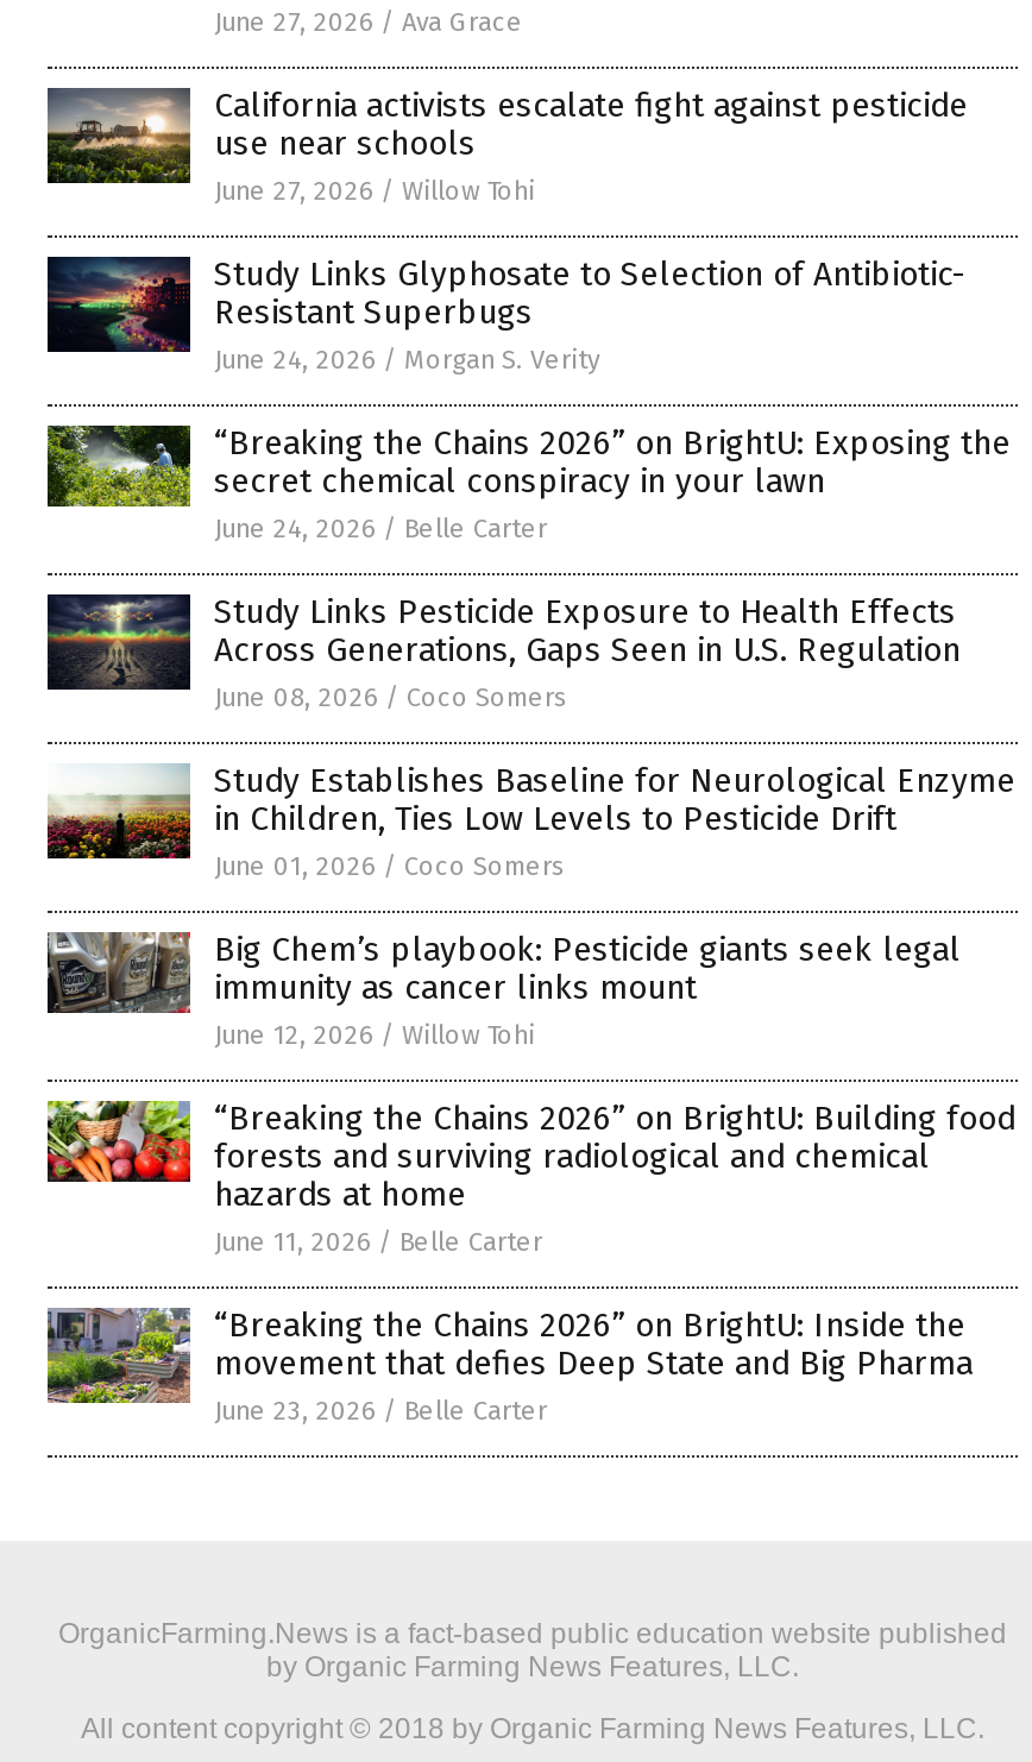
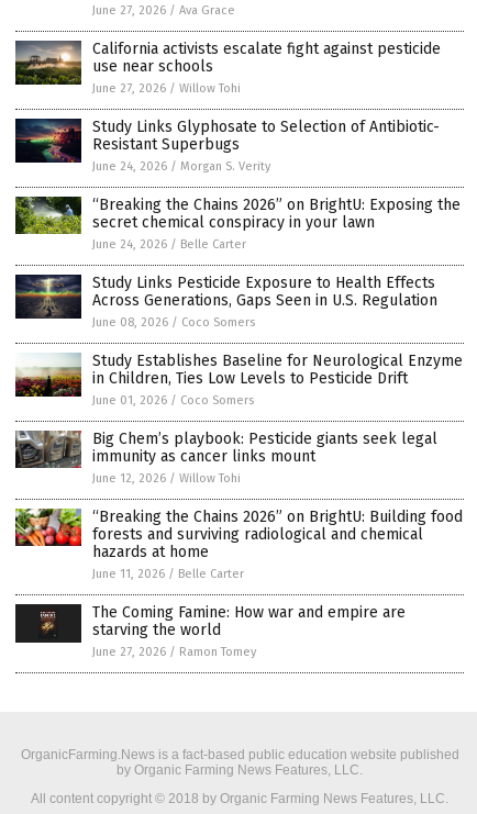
- [image]
- “Breaking the Chains 2026” on BrightU: Inside the
- movement that defies Deep State and Big Pharma
- June 23, 2026 / Belle Carter
+ [image]
+ The Coming Famine: How war and empire are
+ starving the world
+ June 27, 2026 / Ramon Tomey
